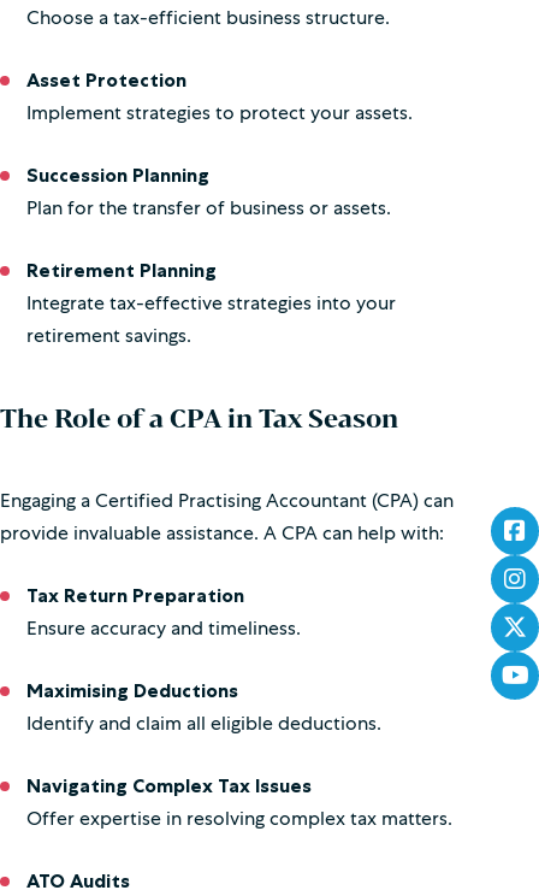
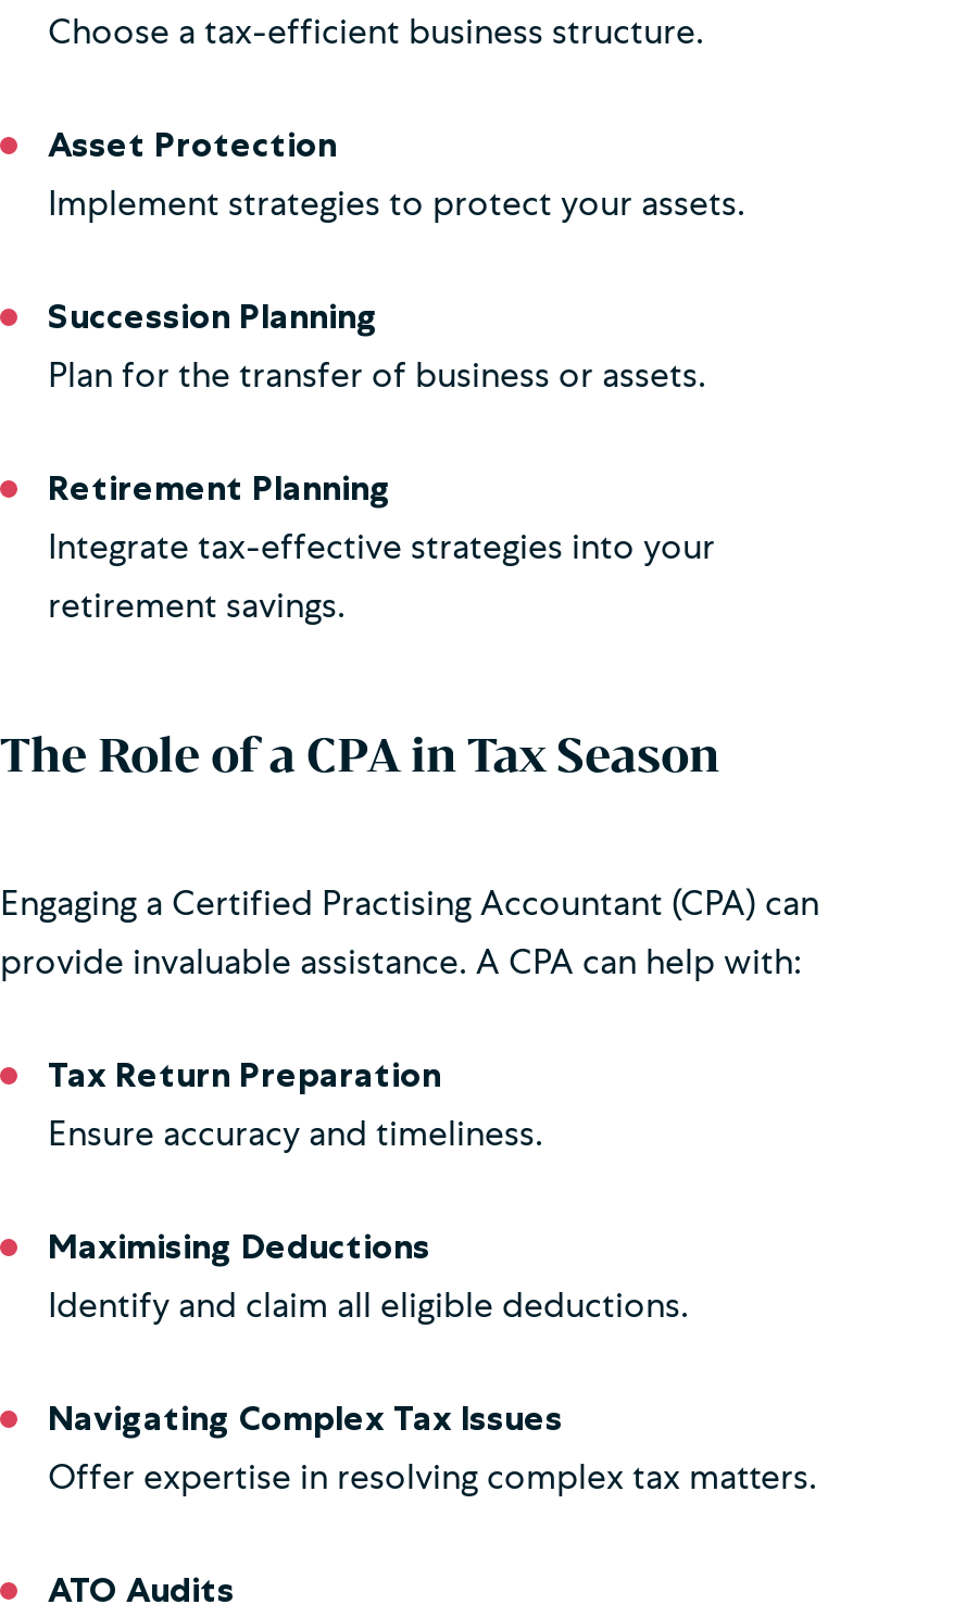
- [image]
